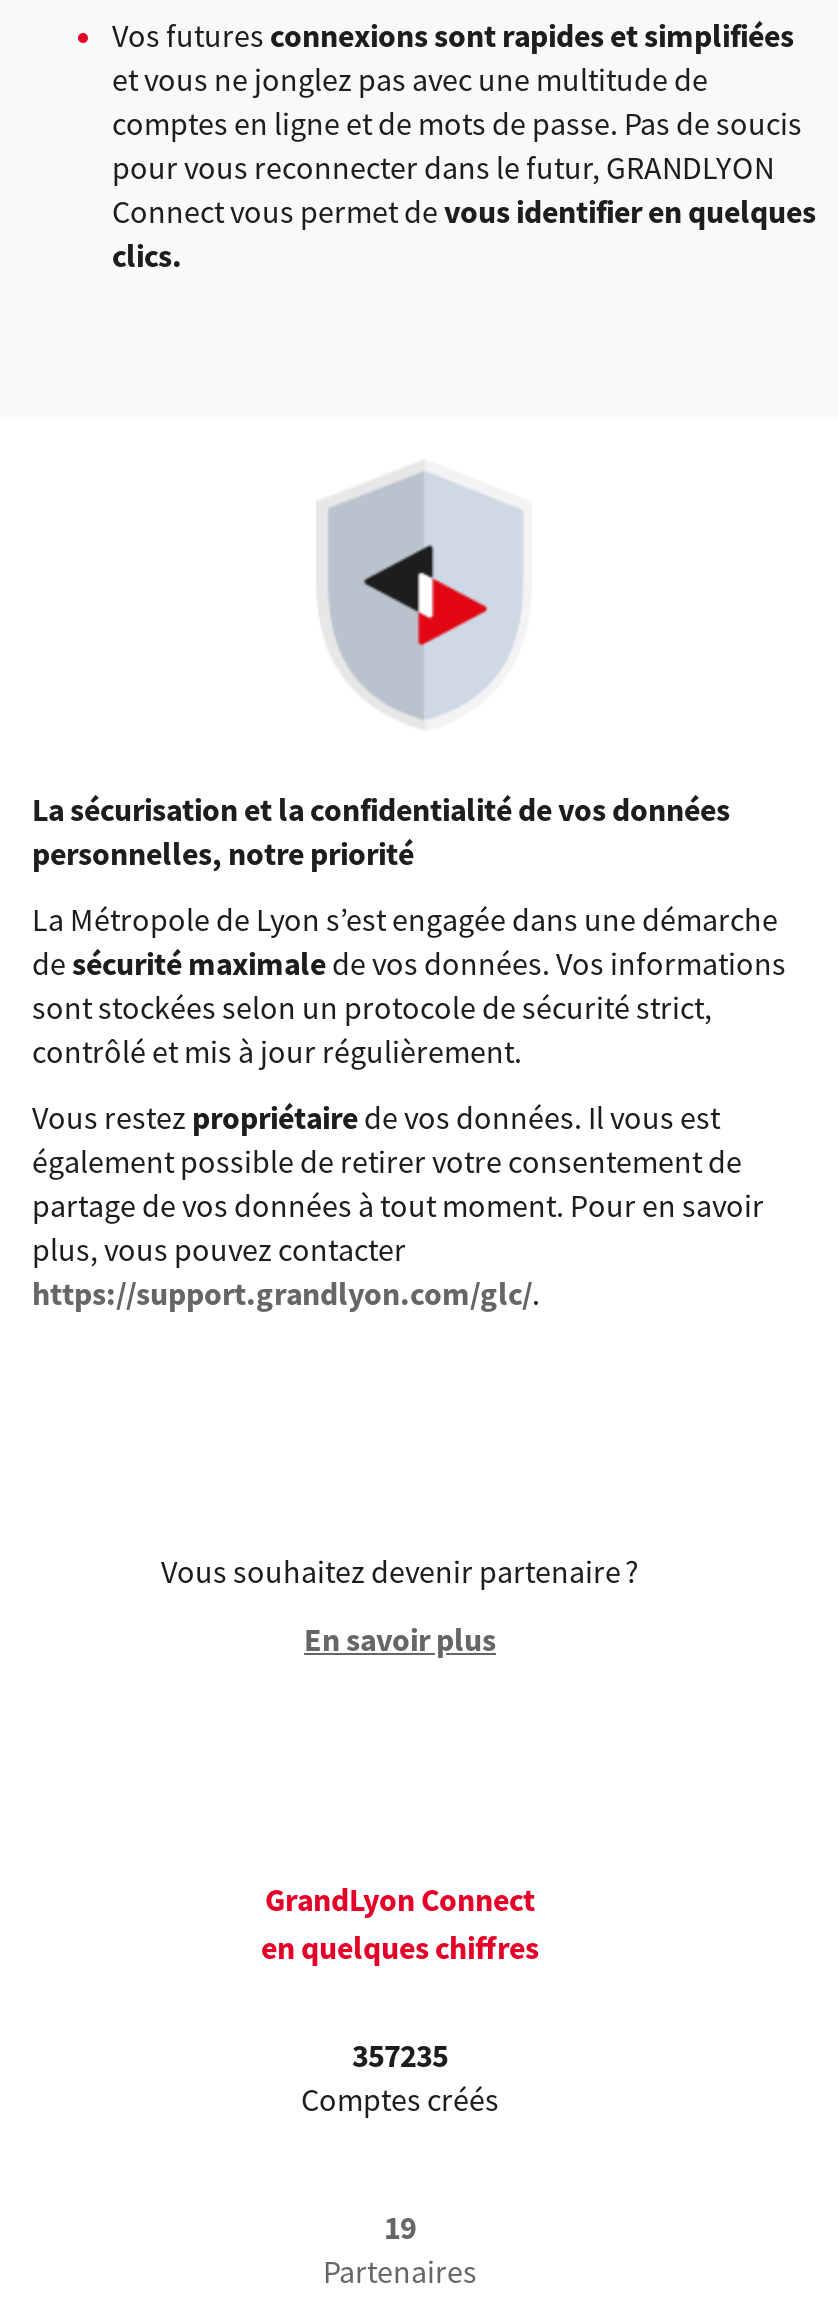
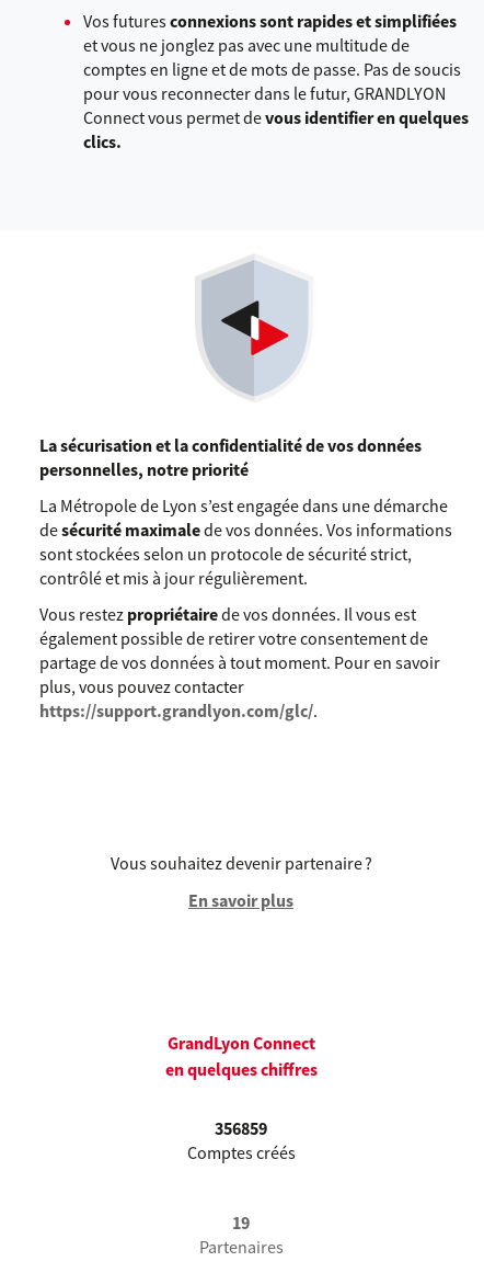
- 357235
+ 356859
